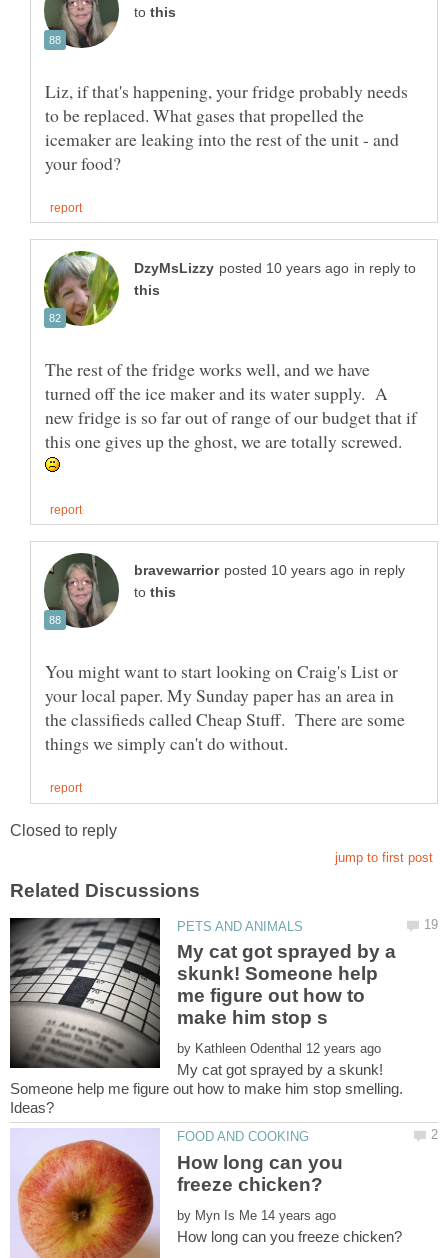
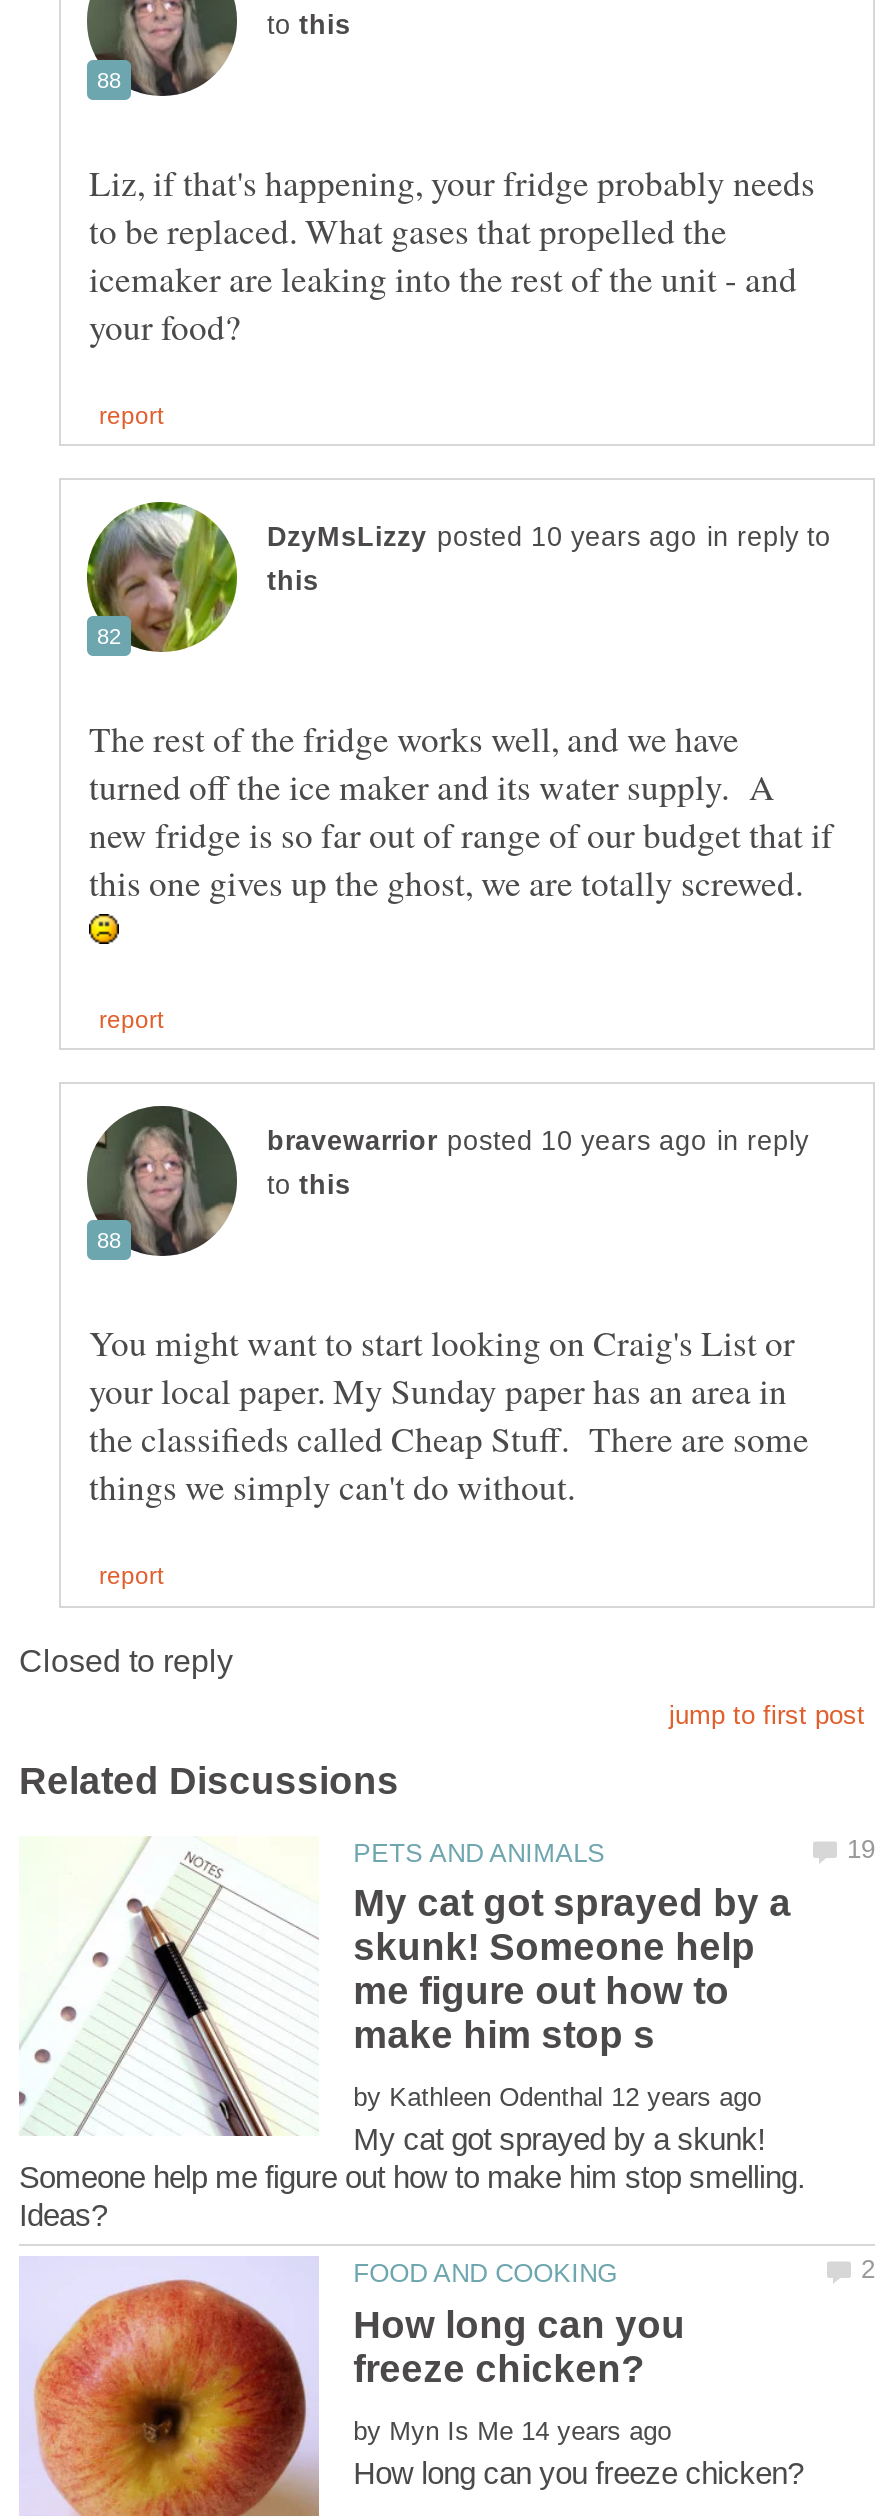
- [image]
+ [image]
